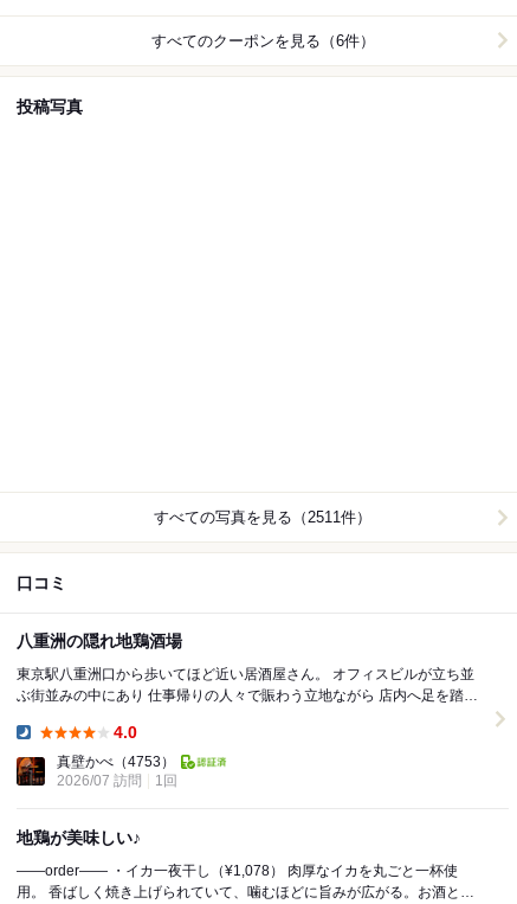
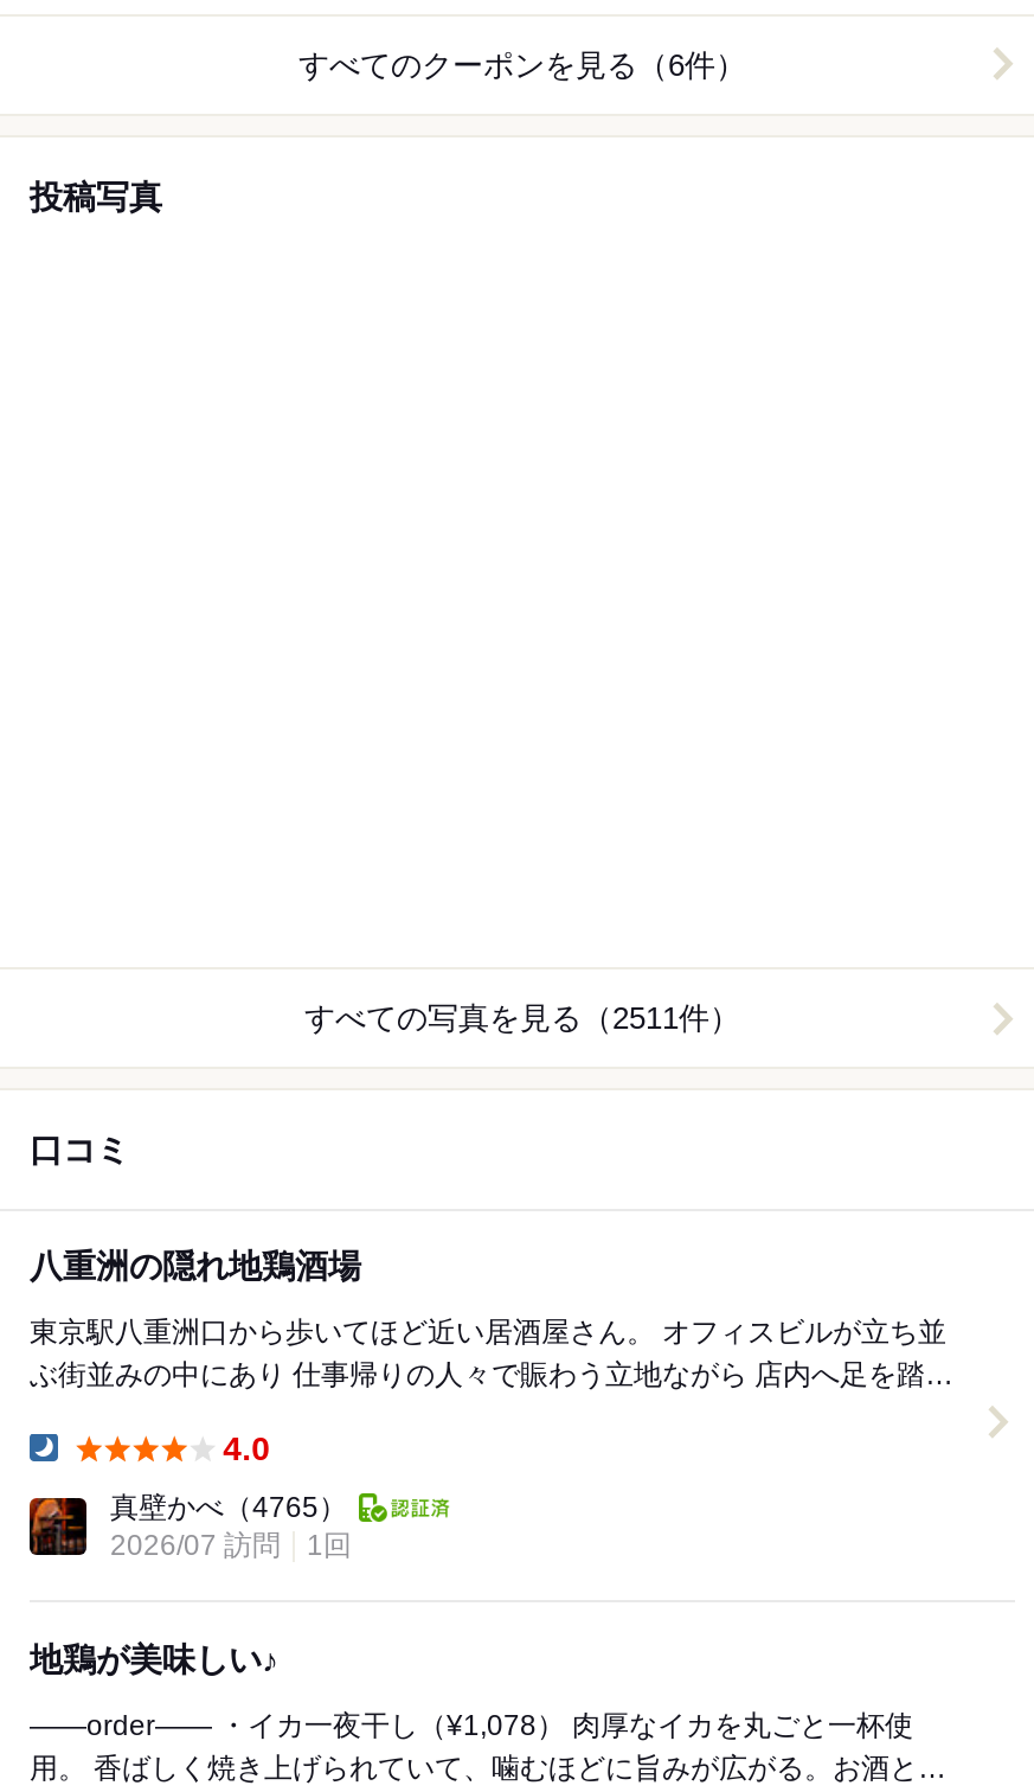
- 真壁かべ（4753）
+ 真壁かべ（4765）
